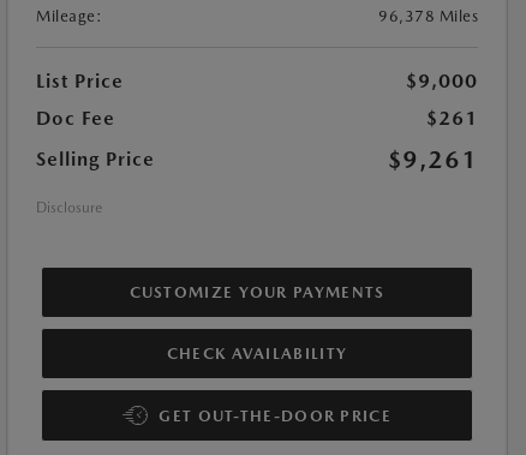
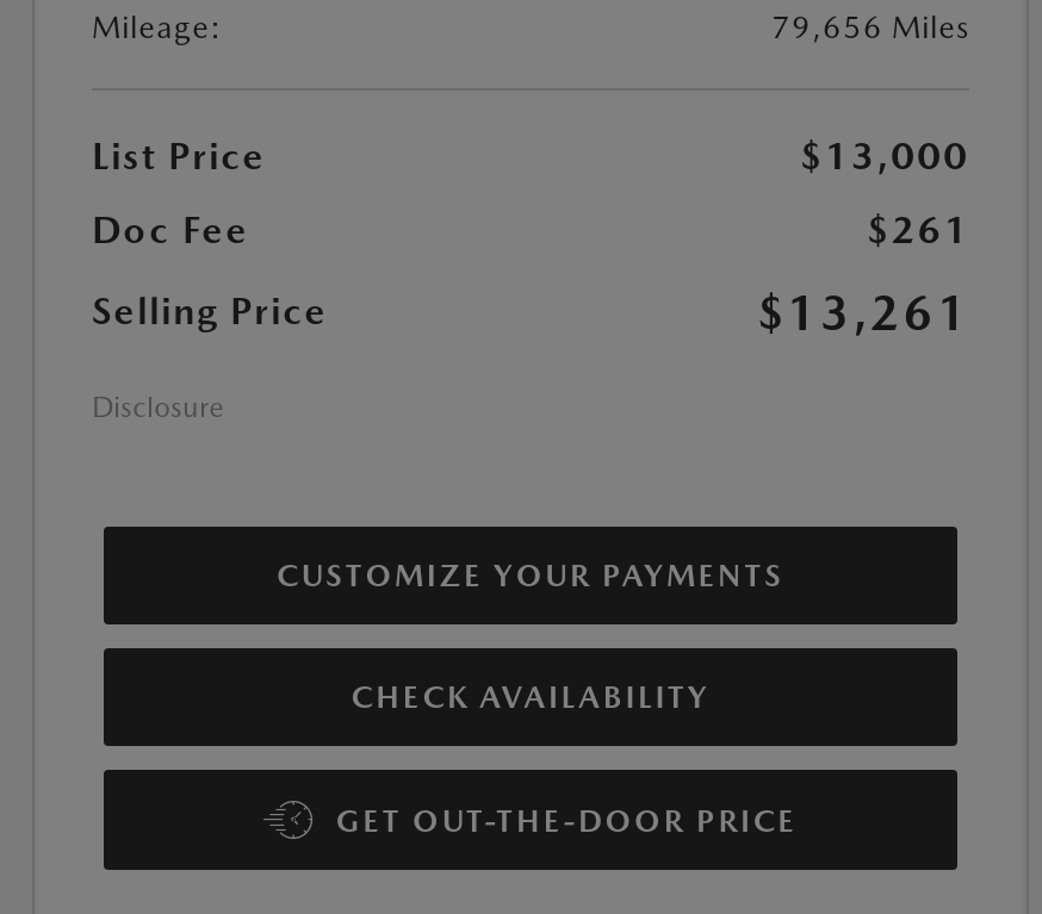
- 96,378 Miles
+ 79,656 Miles

- $9,000
+ $13,000

- $9,261
+ $13,261
